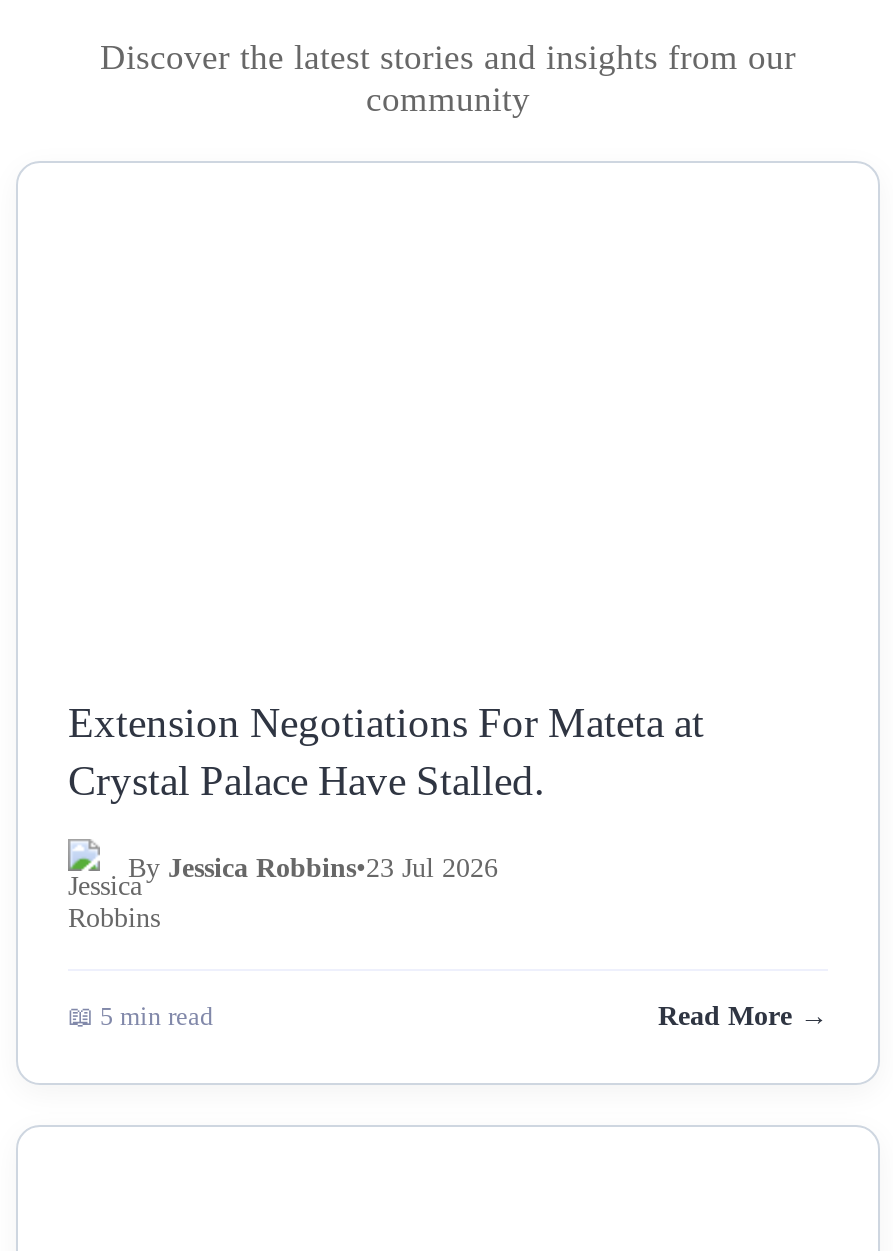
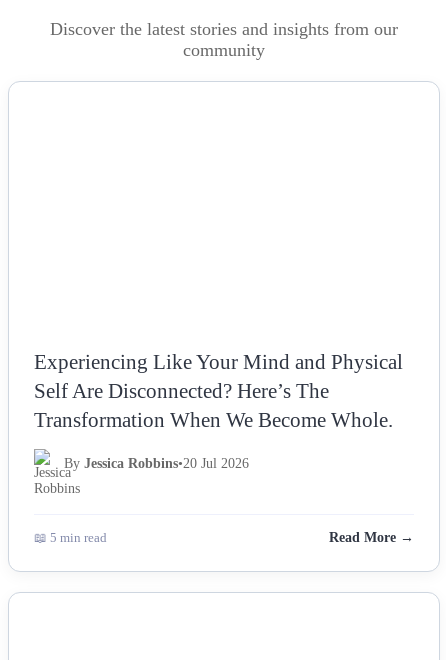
- Extension Negotiations For Mateta at
- Crystal Palace Have Stalled.
+ Experiencing Like Your Mind and Physical
+ Self Are Disconnected? Here’s The
+ Transformation When We Become Whole.

- By Jessica Robbins•23 Jul 2026
+ By Jessica Robbins•20 Jul 2026
